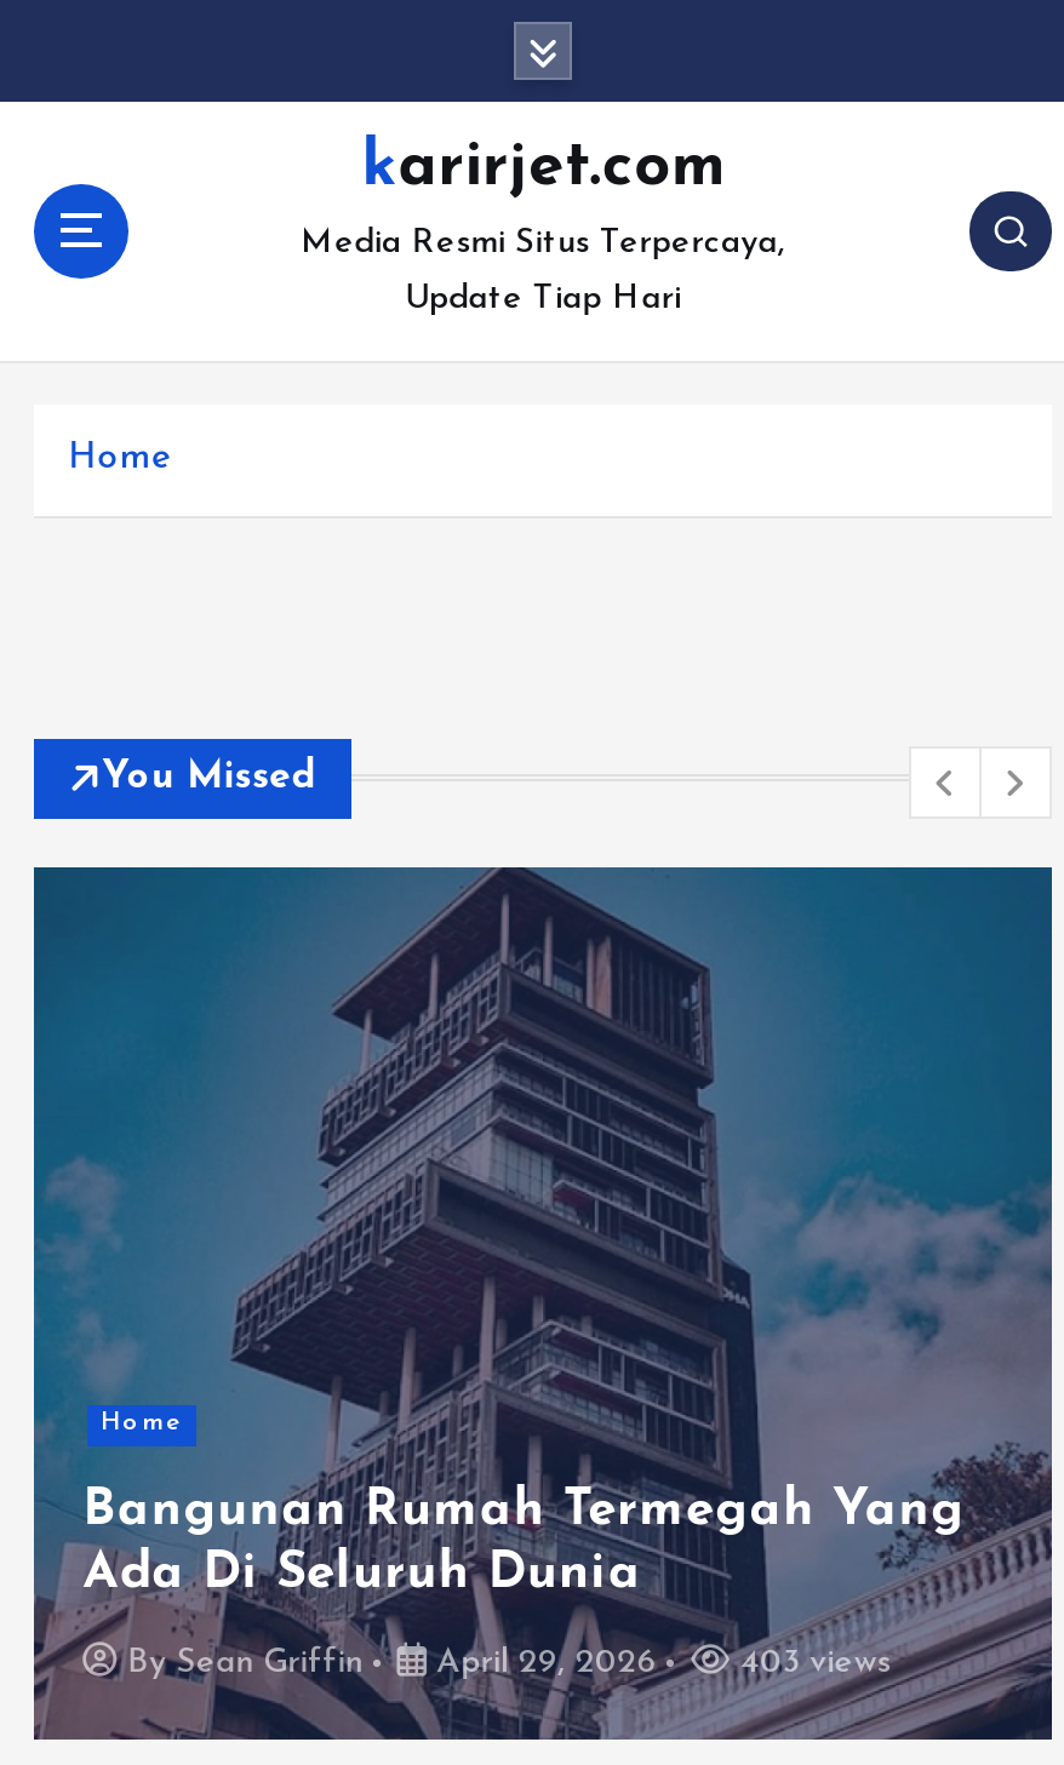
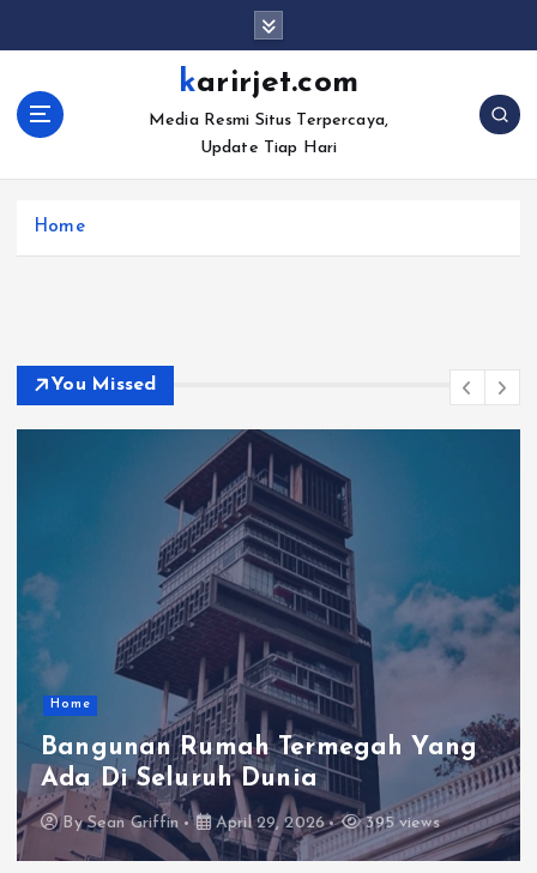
- 403 views
+ 395 views
